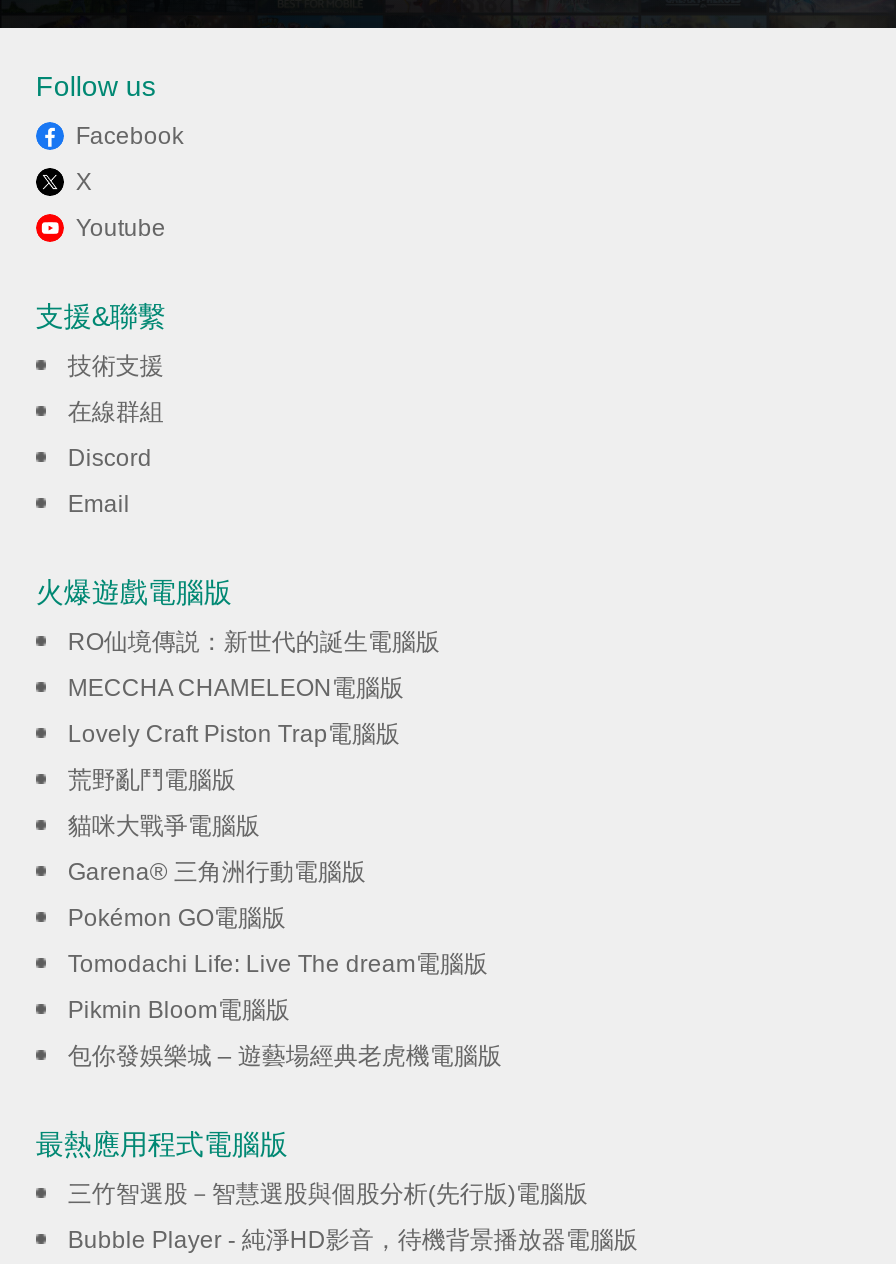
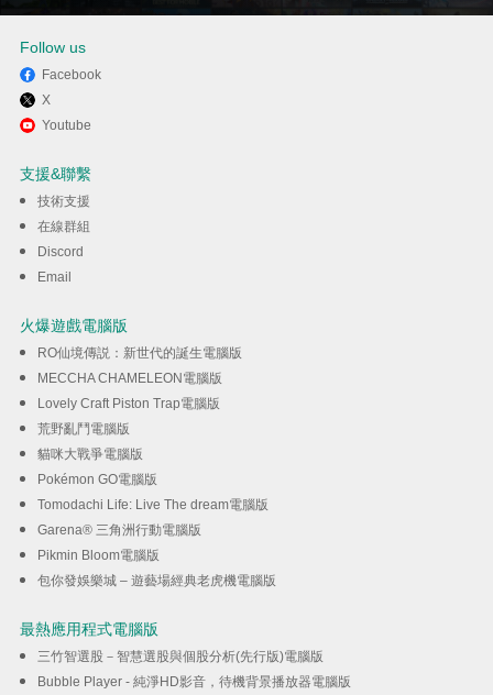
moved down: Garena® 三角洲行動電腦版

moved up: Pokémon GO電腦版 | Tomodachi Life: Live The dream電腦版
